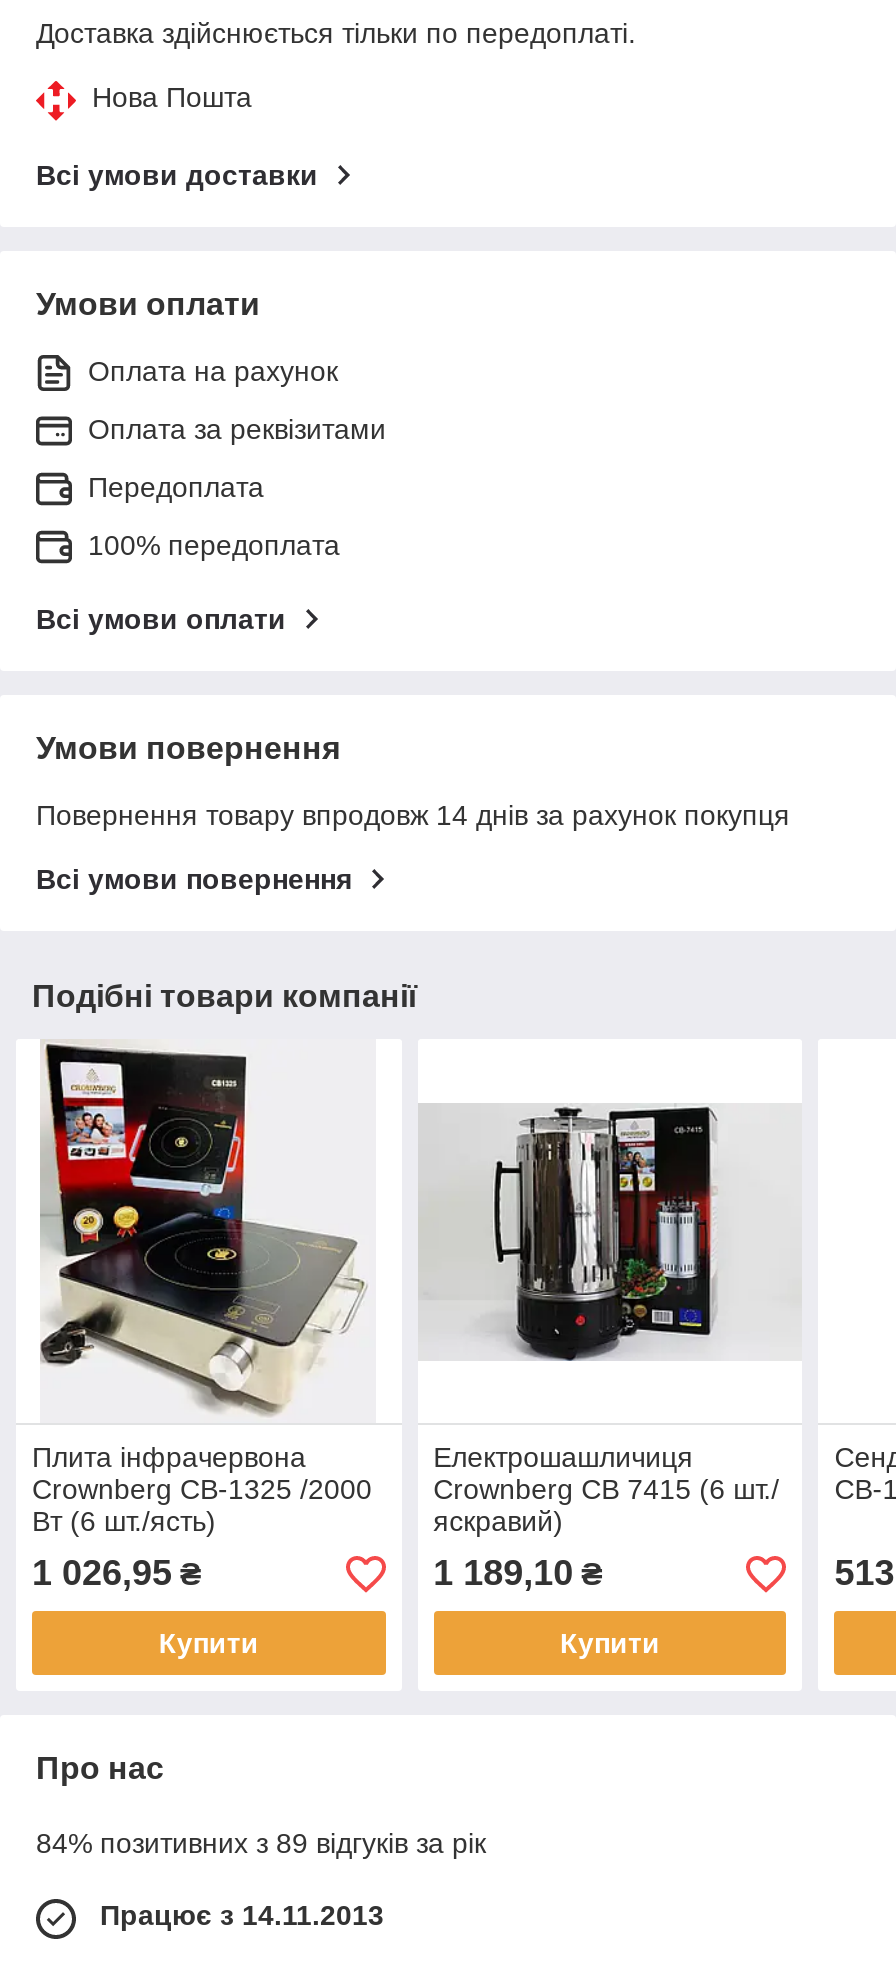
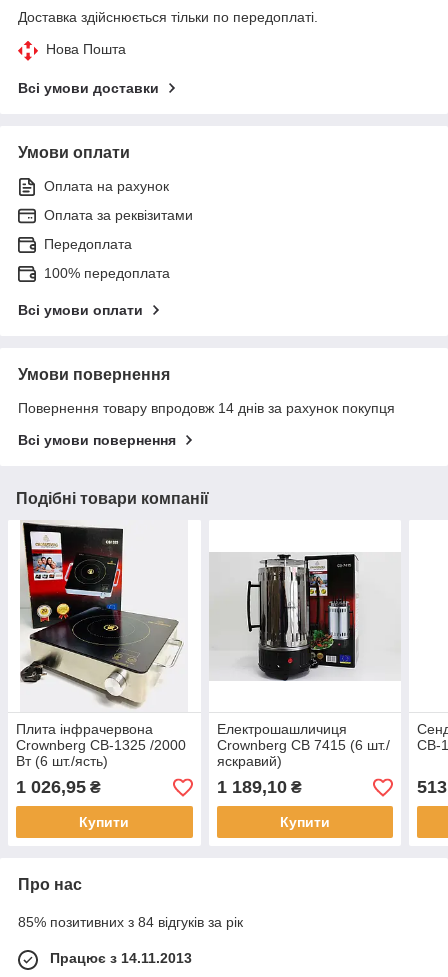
- 84% позитивних з 89 відгуків за рік
+ 85% позитивних з 84 відгуків за рік
